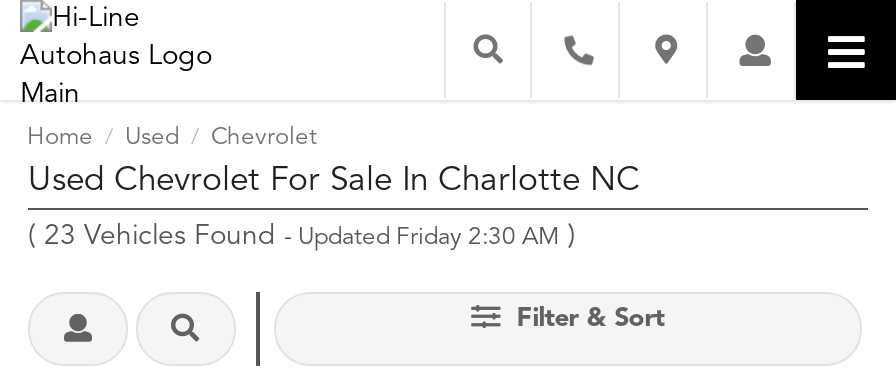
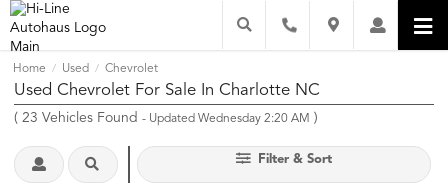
- (23 Vehicles Found - Updated Friday 2:30 AM)
+ (23 Vehicles Found - Updated Wednesday 2:20 AM)
